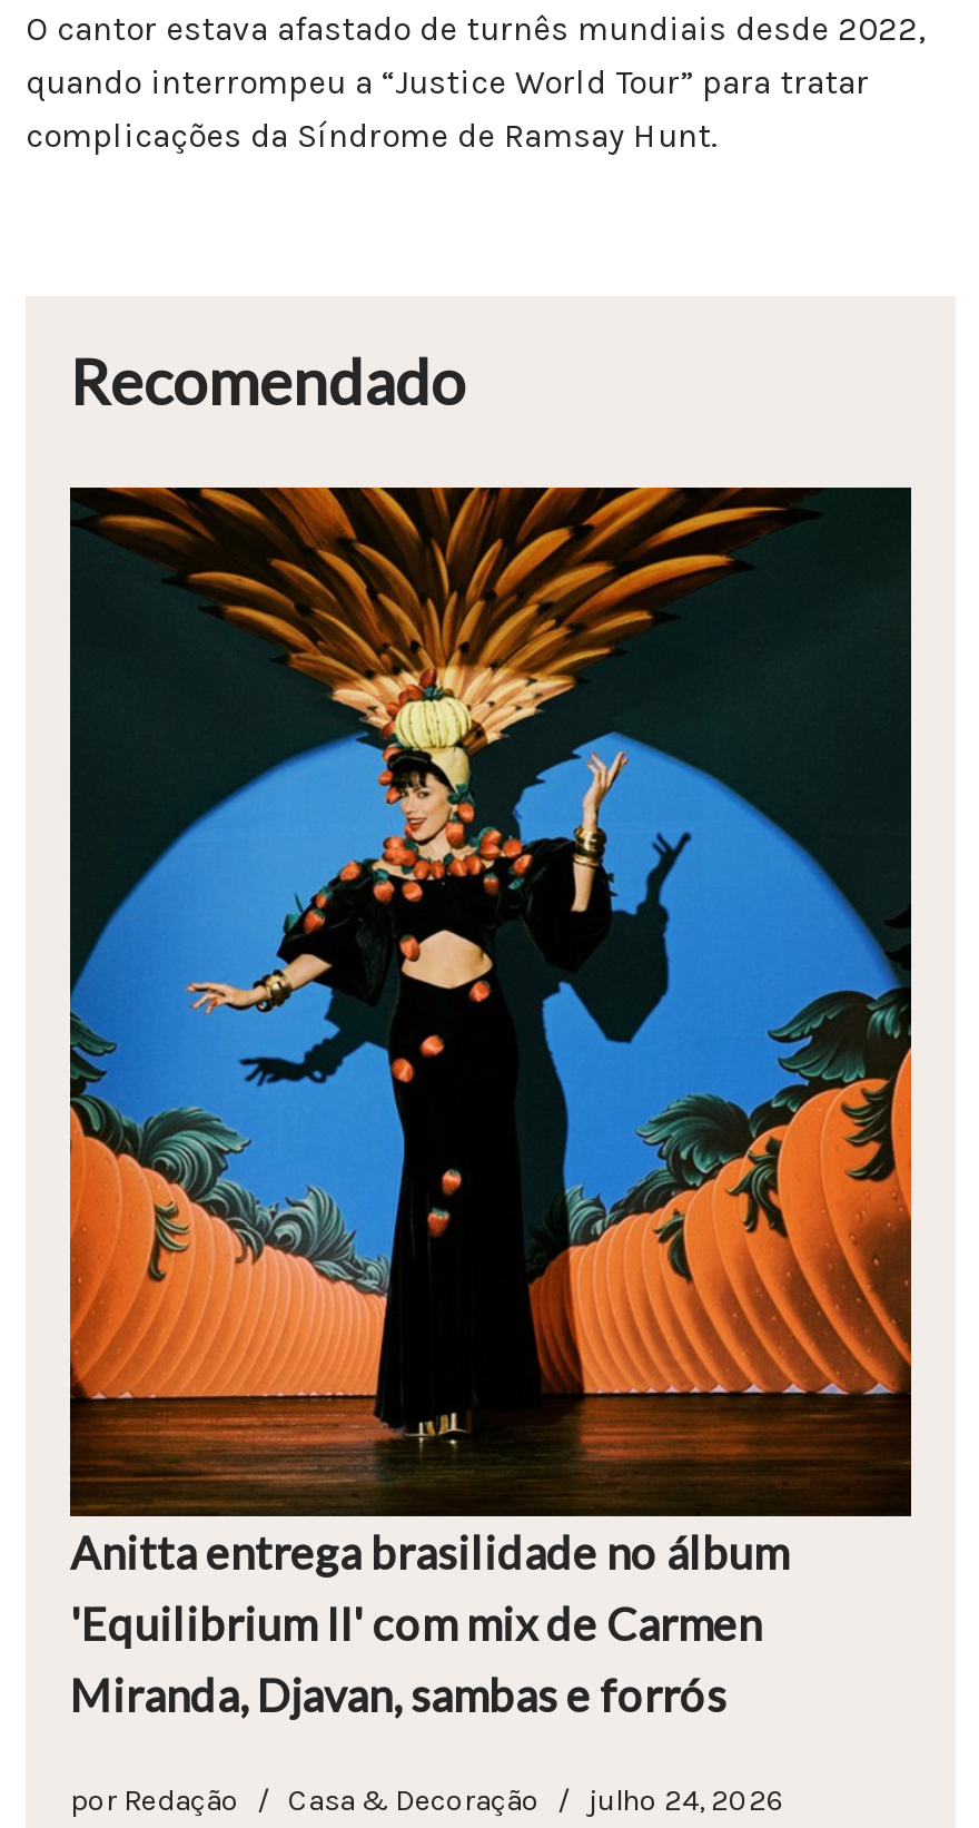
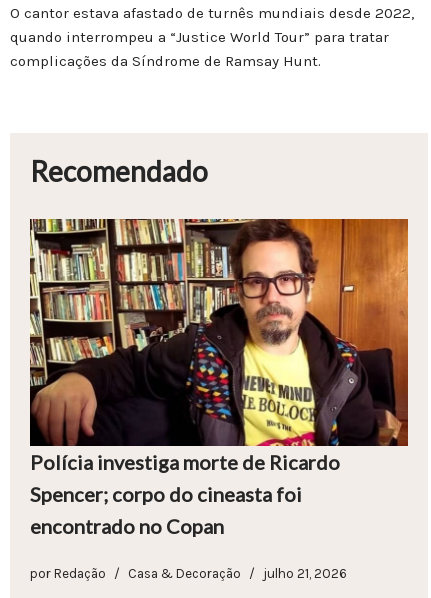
- [image]
- Anitta entrega brasilidade no álbum
- 'Equilibrium II' com mix de Carmen
- Miranda, Djavan, sambas e forrós
+ [image]
+ Polícia investiga morte de Ricardo
+ Spencer; corpo do cineasta foi
+ encontrado no Copan

- por Redação Casa & Decoração julho 24, 2026
+ por Redação Casa & Decoração julho 21, 2026
